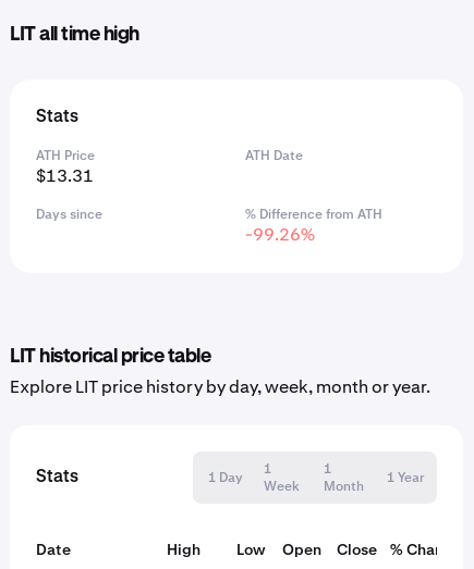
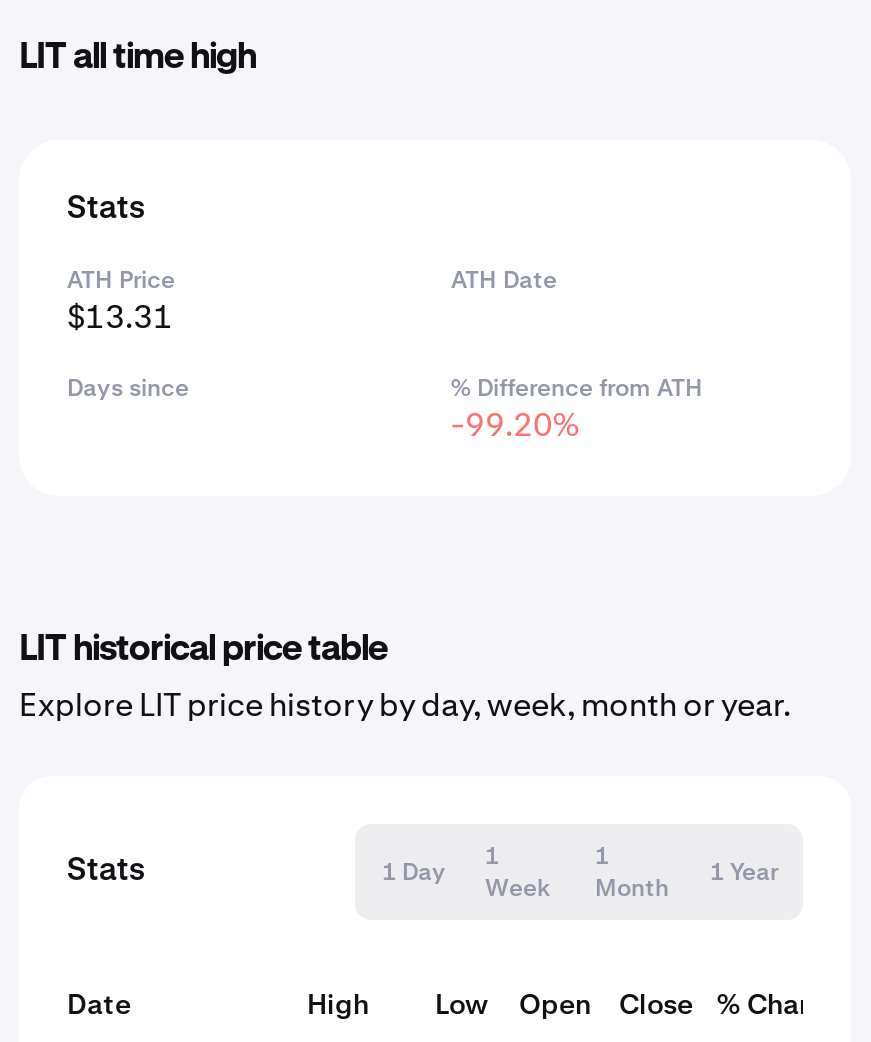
- -99.26%
+ -99.20%
